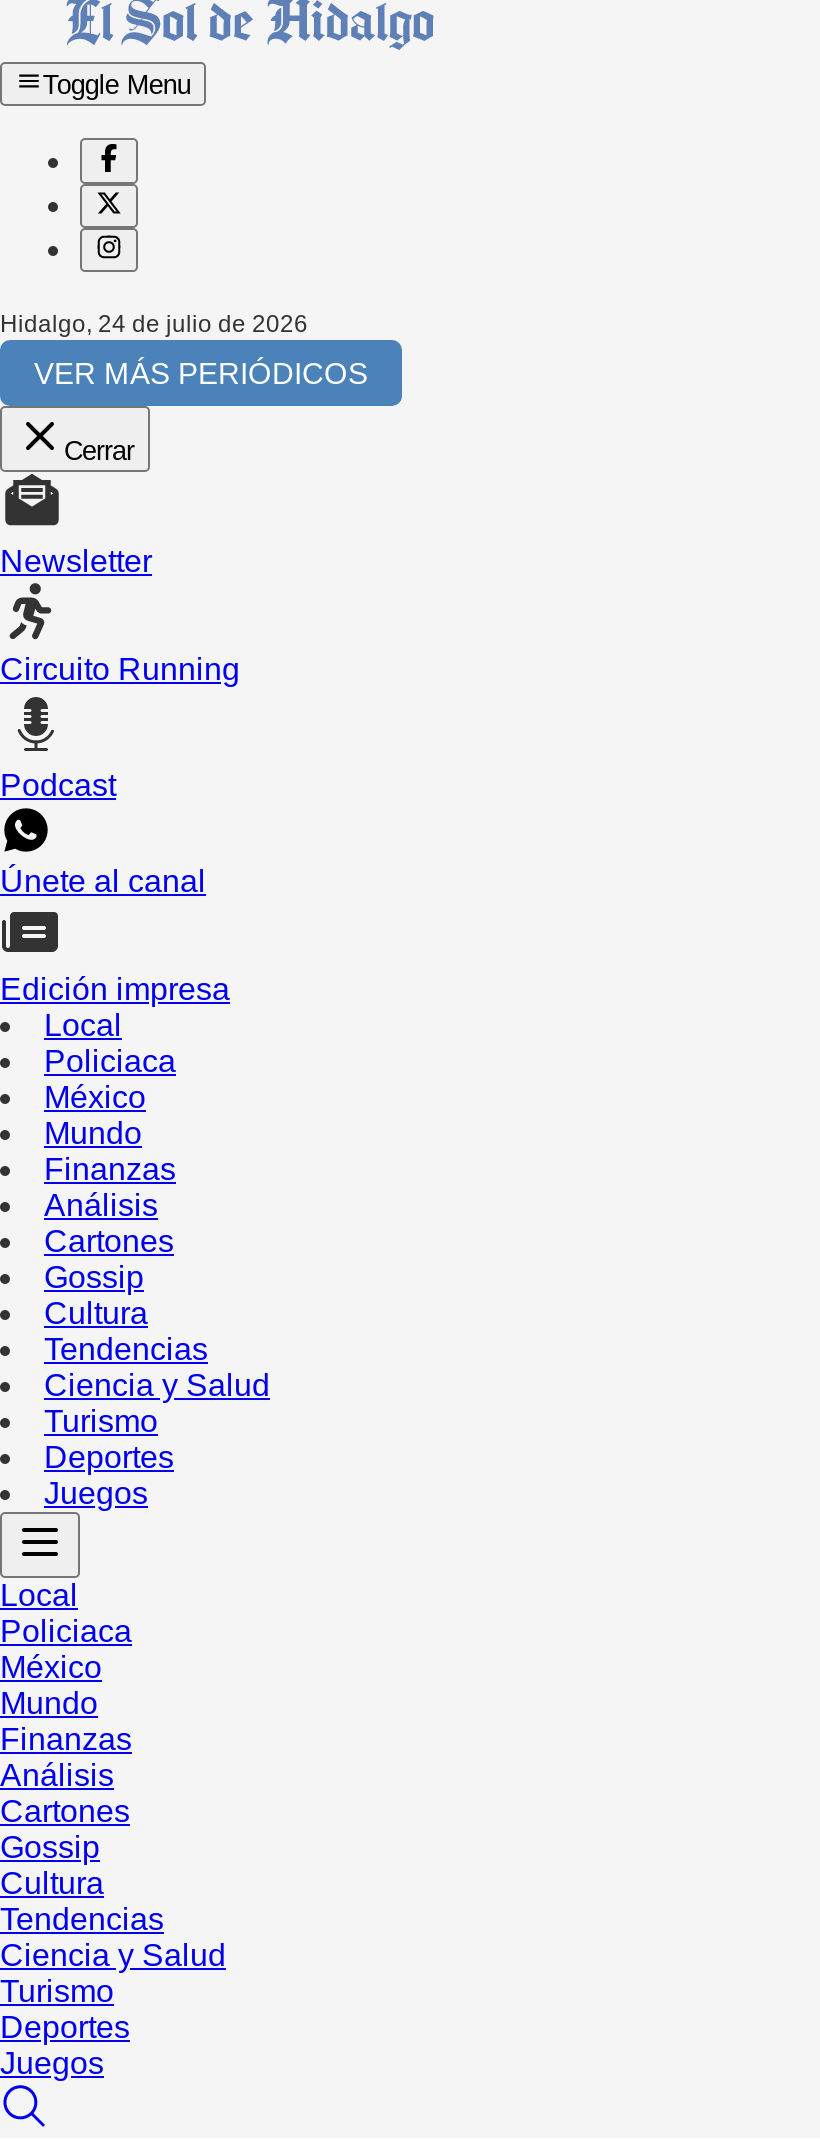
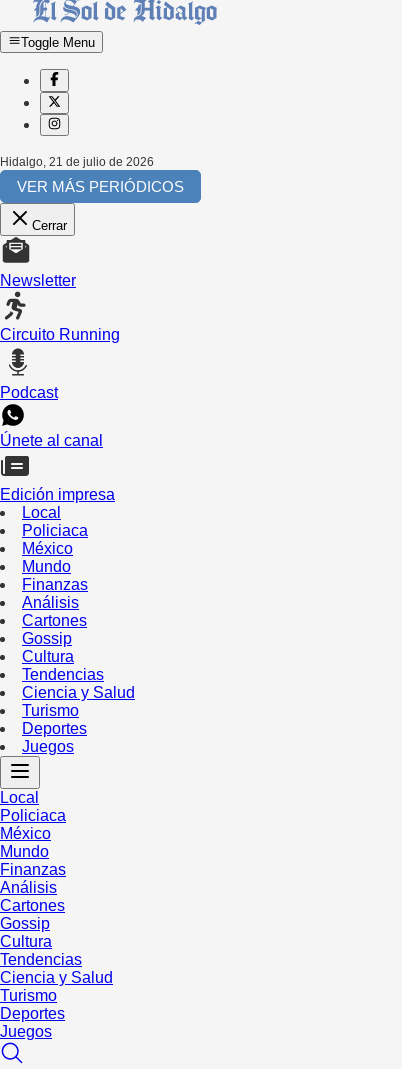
- Hidalgo, 24 de julio de 2026
+ Hidalgo, 21 de julio de 2026
